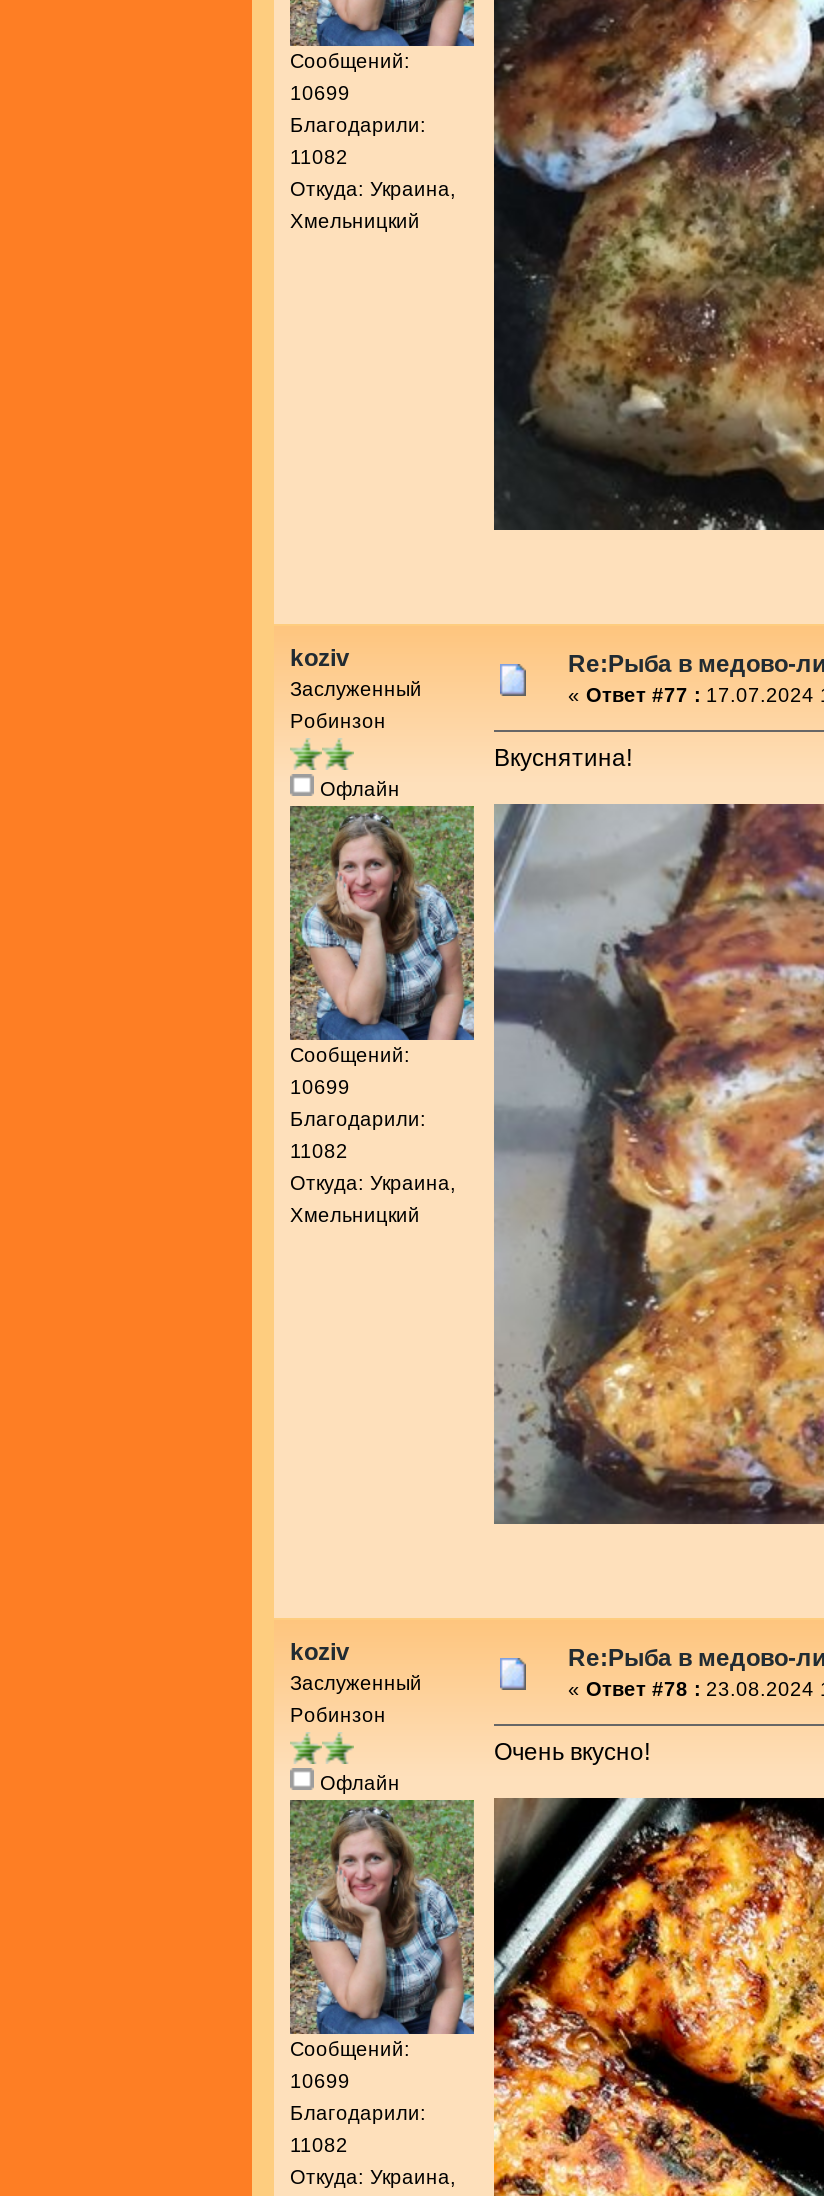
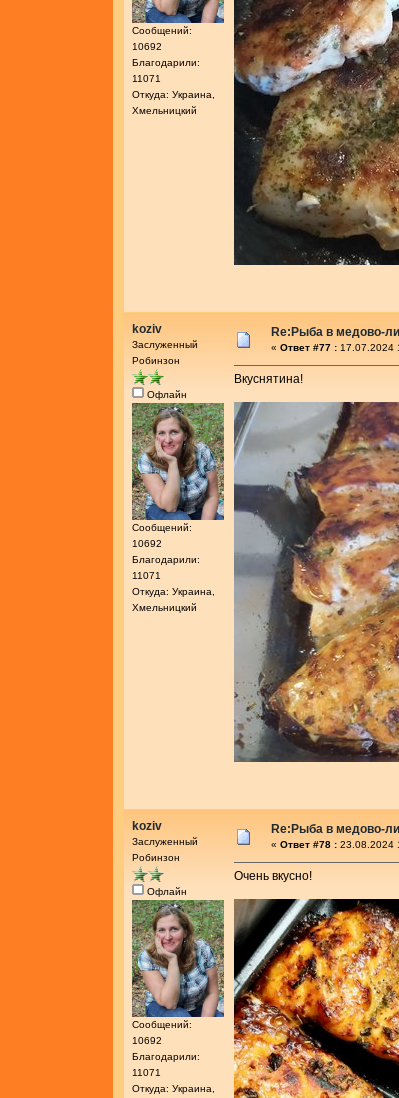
- 10699
+ 10692

- 11082
+ 11071

- 10699
+ 10692

- 11082
+ 11071

- 10699
+ 10692

- 11082
+ 11071
